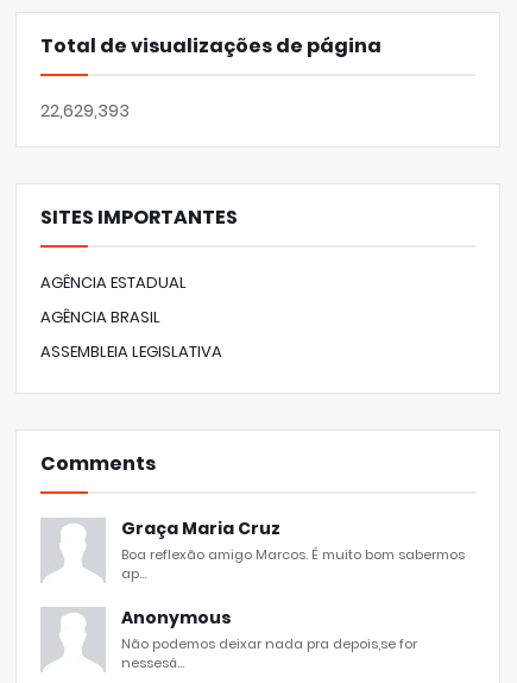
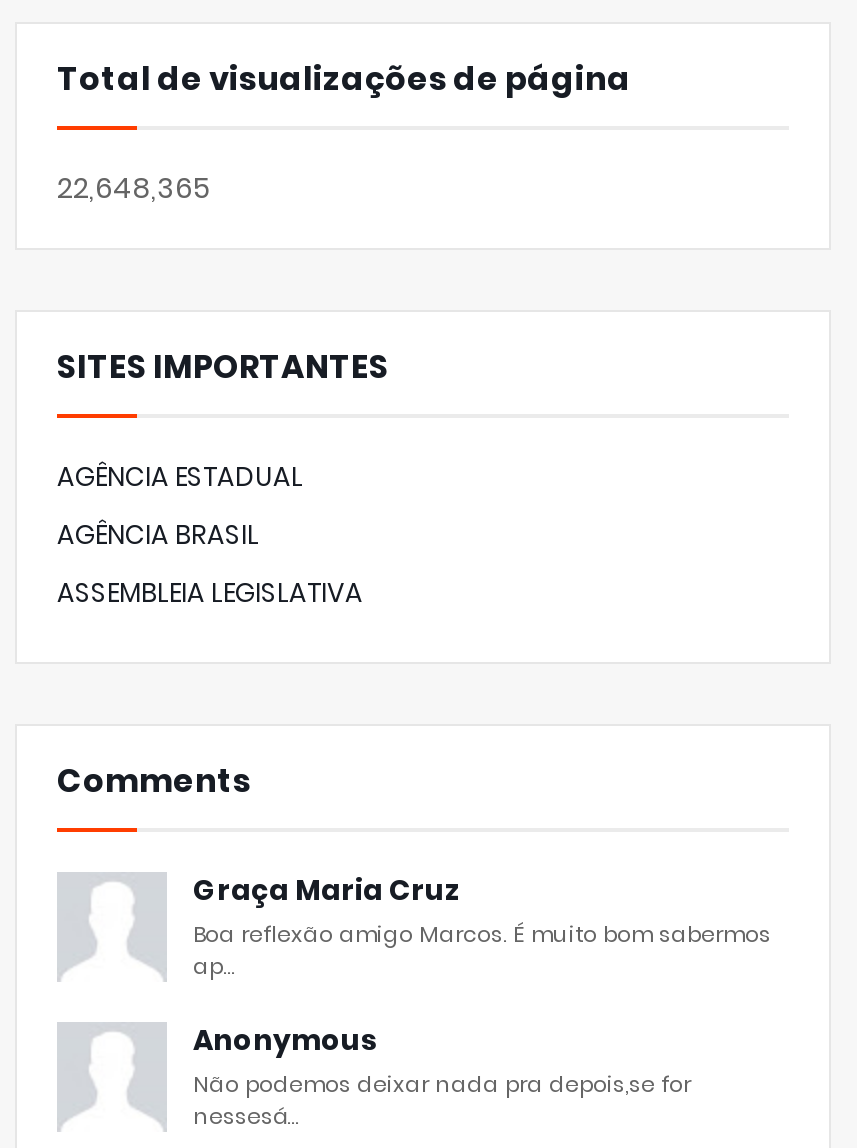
- 22,629,393
+ 22,648,365
